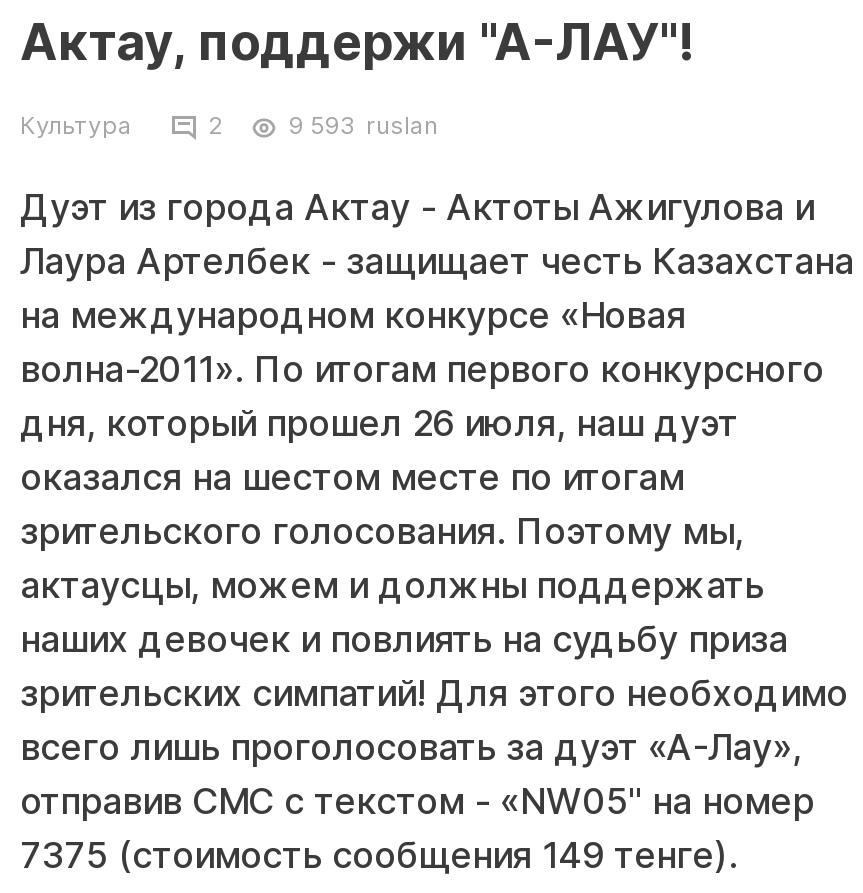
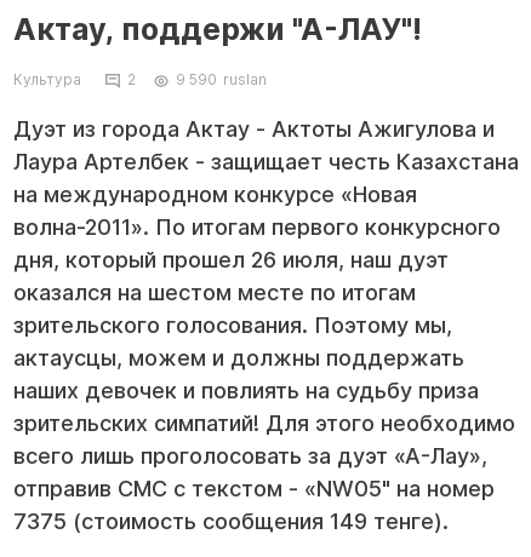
- 9 593 ruslan
+ 9 590 ruslan
